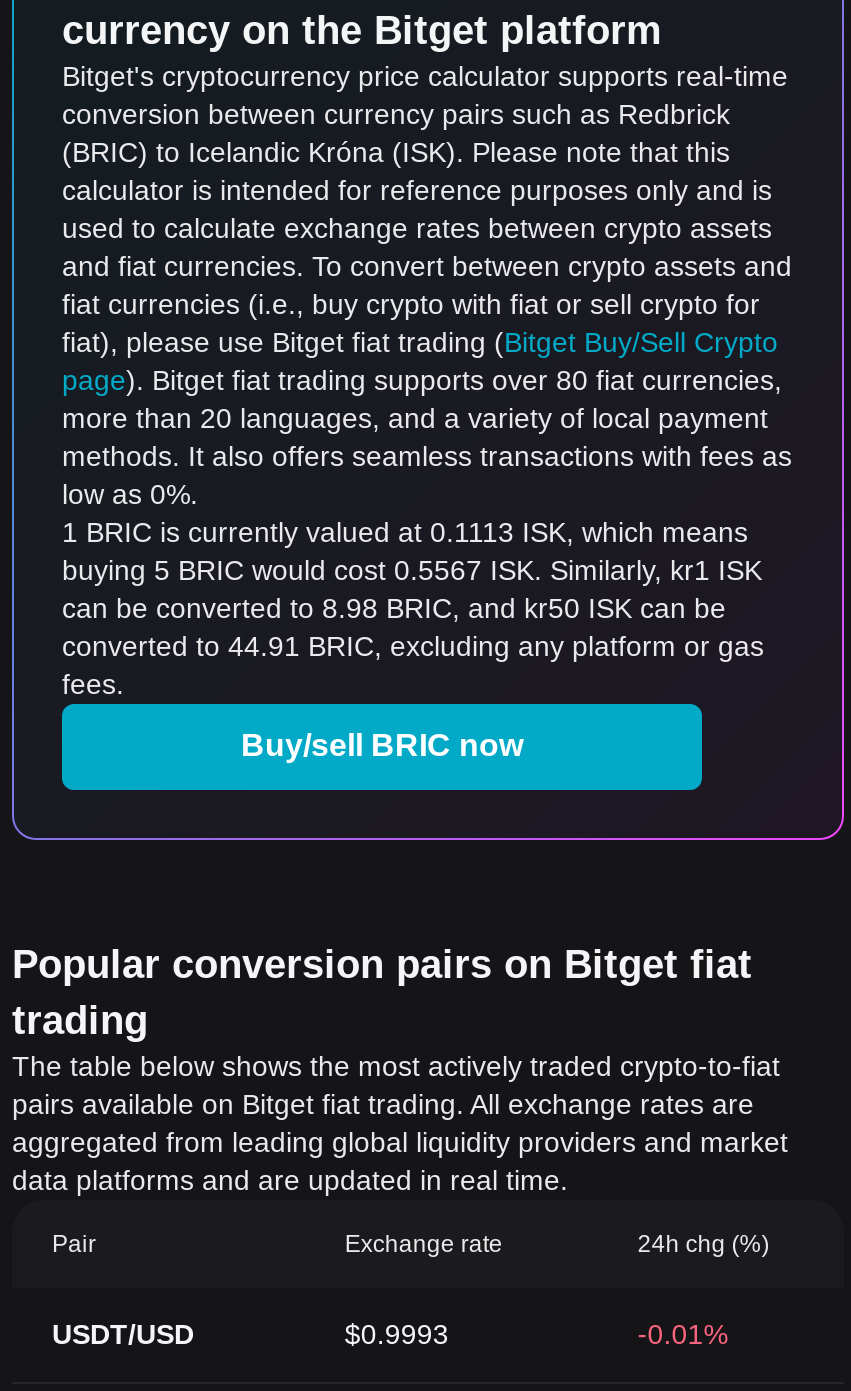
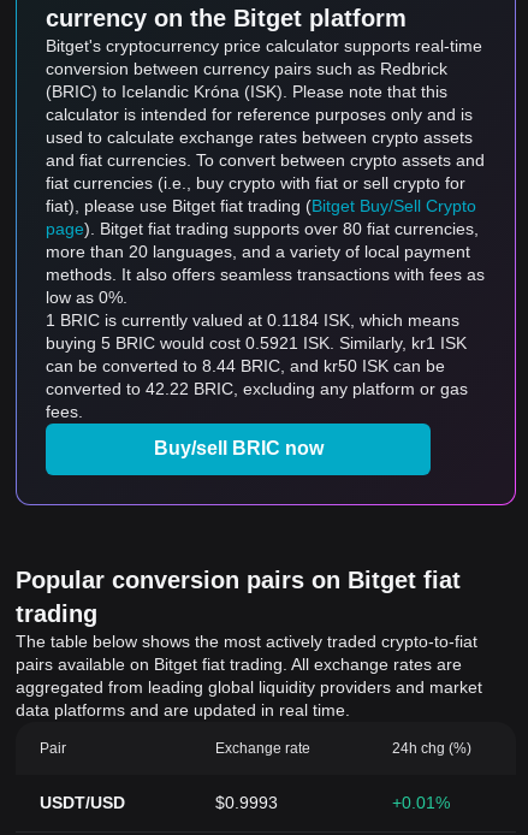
- 1 BRIC is currently valued at 0.1113 ISK, which means
+ 1 BRIC is currently valued at 0.1184 ISK, which means

- buying 5 BRIC would cost 0.5567 ISK. Similarly, kr1 ISK
+ buying 5 BRIC would cost 0.5921 ISK. Similarly, kr1 ISK

- can be converted to 8.98 BRIC, and kr50 ISK can be
+ can be converted to 8.44 BRIC, and kr50 ISK can be

- converted to 44.91 BRIC, excluding any platform or gas
+ converted to 42.22 BRIC, excluding any platform or gas

- -0.01%
+ +0.01%
